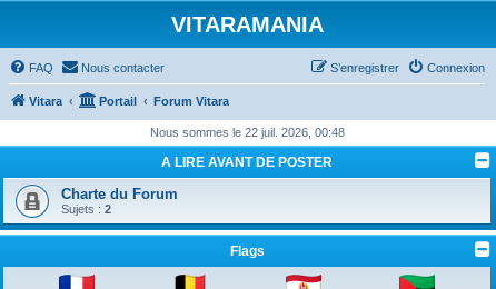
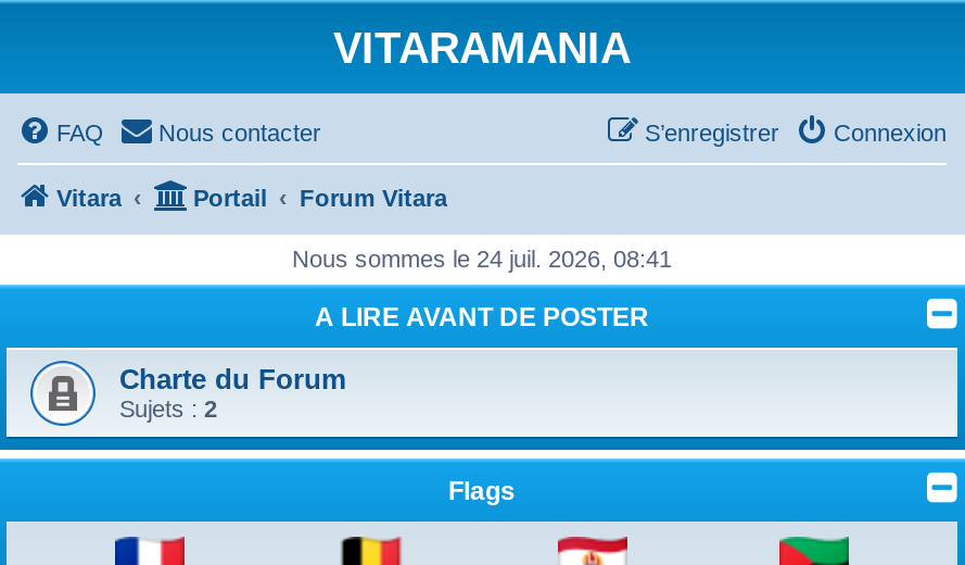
- Nous sommes le 22 juil. 2026, 00:48
+ Nous sommes le 24 juil. 2026, 08:41
